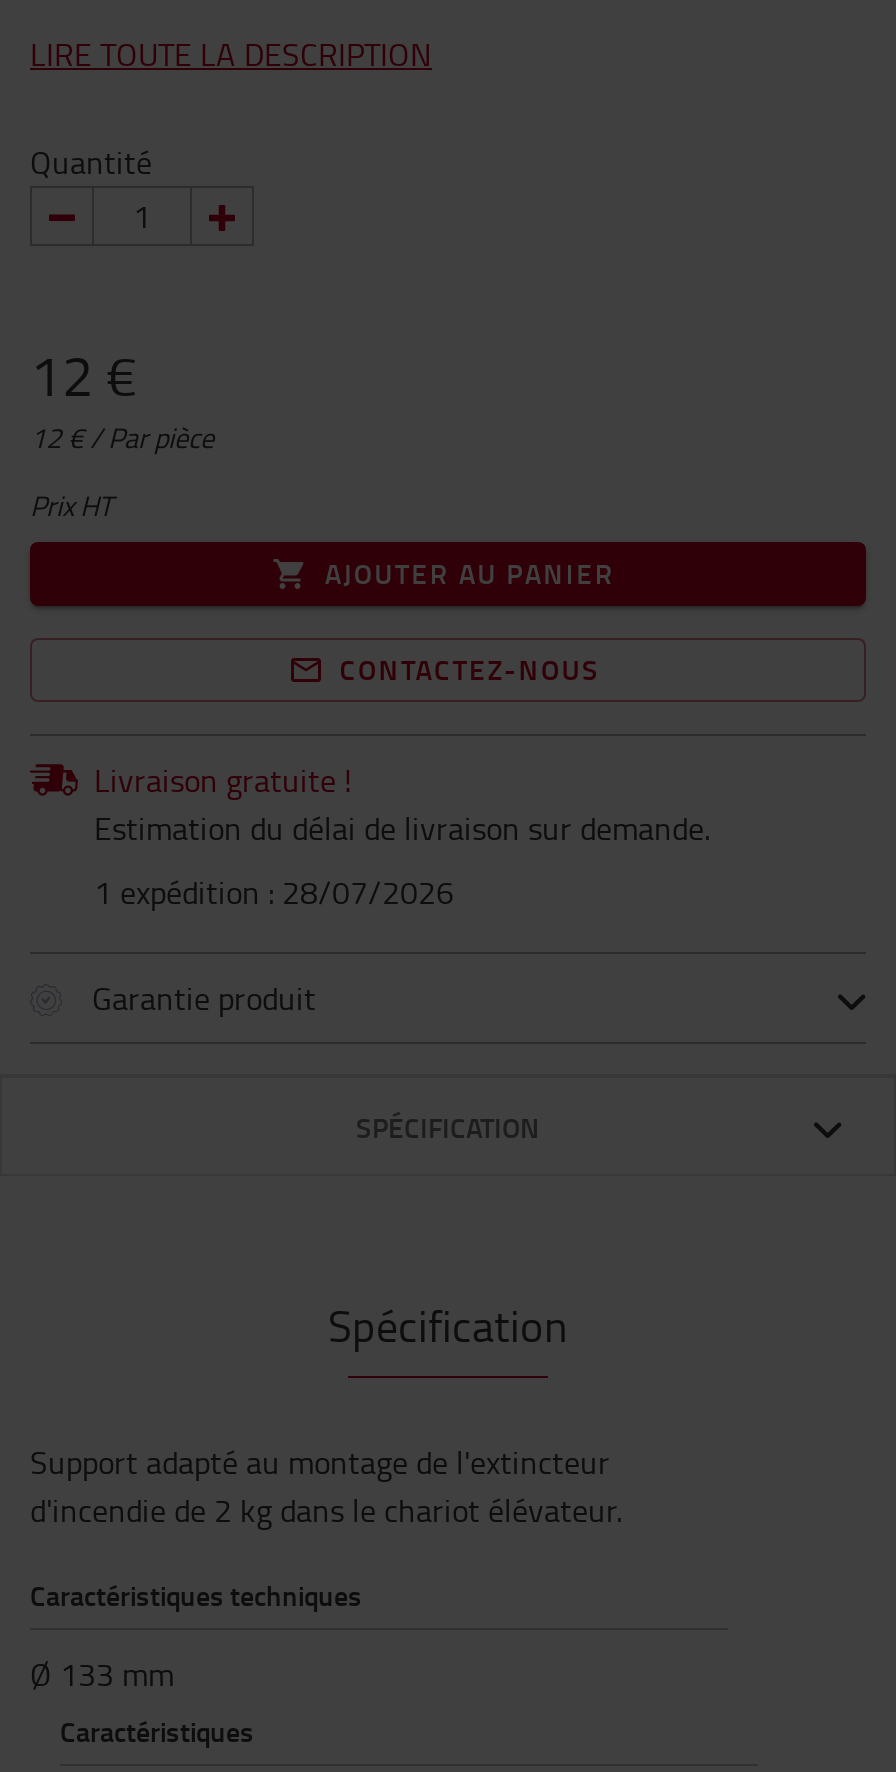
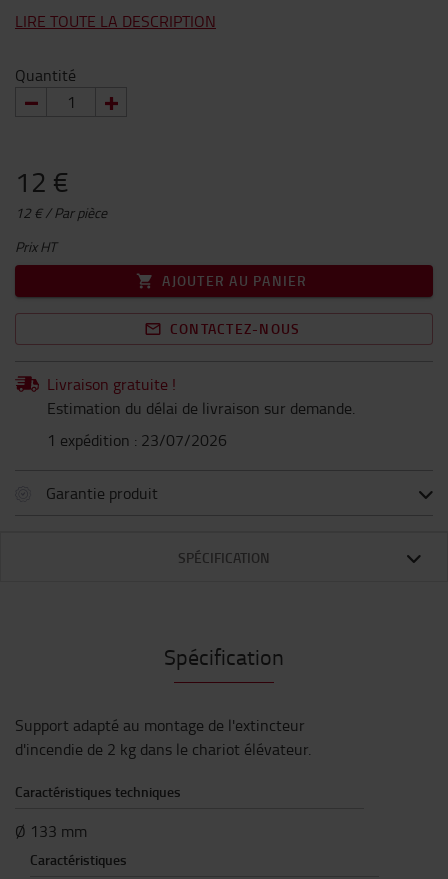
- 1 expédition : 28/07/2026
+ 1 expédition : 23/07/2026
